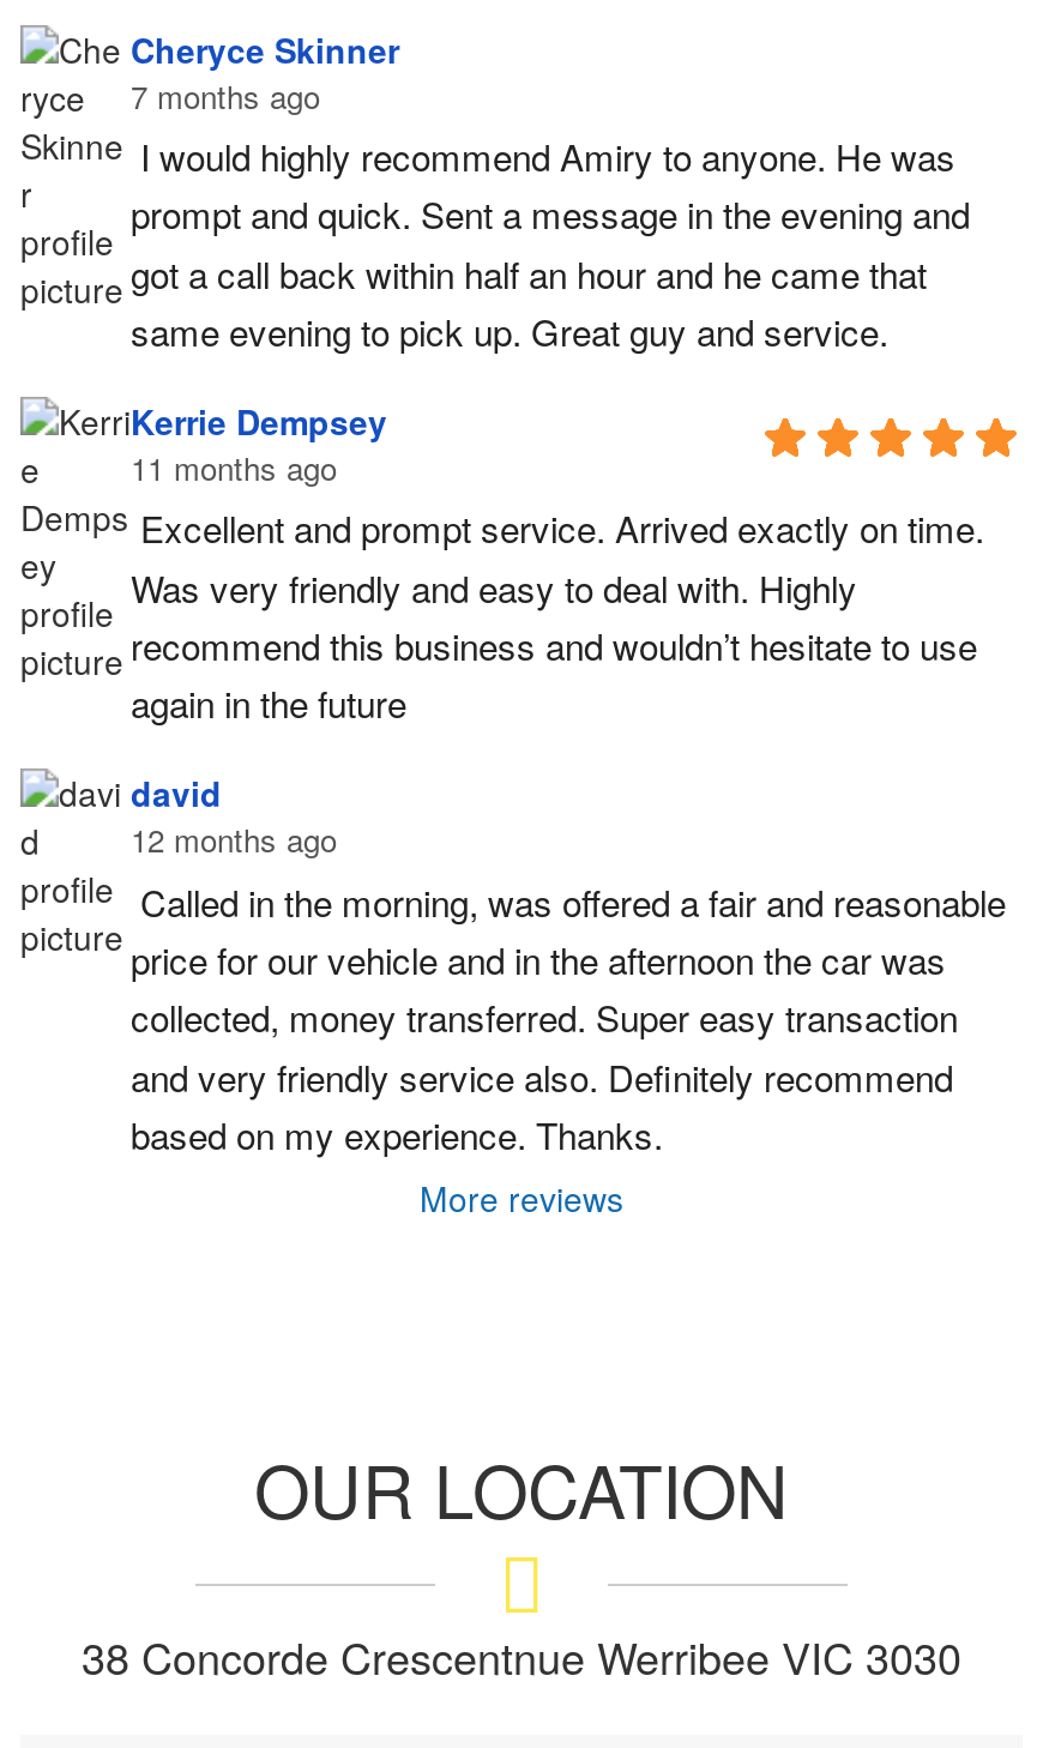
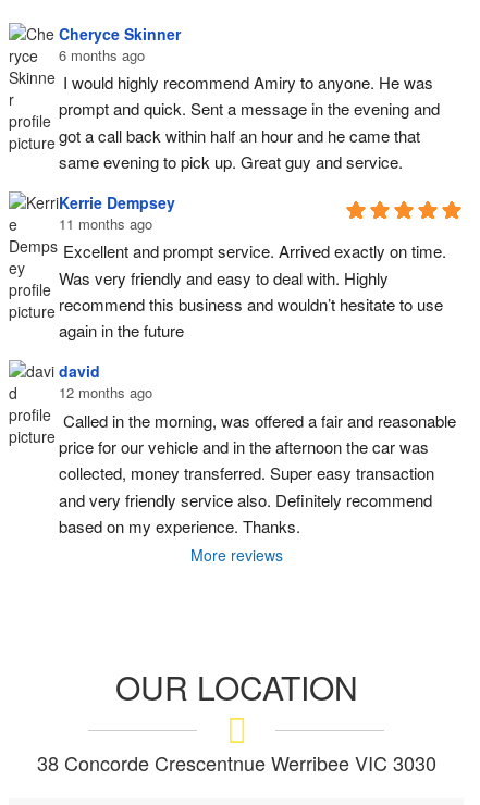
- 7 months ago
+ 6 months ago
